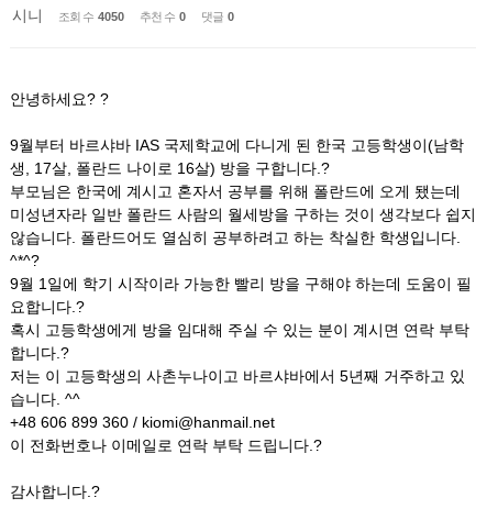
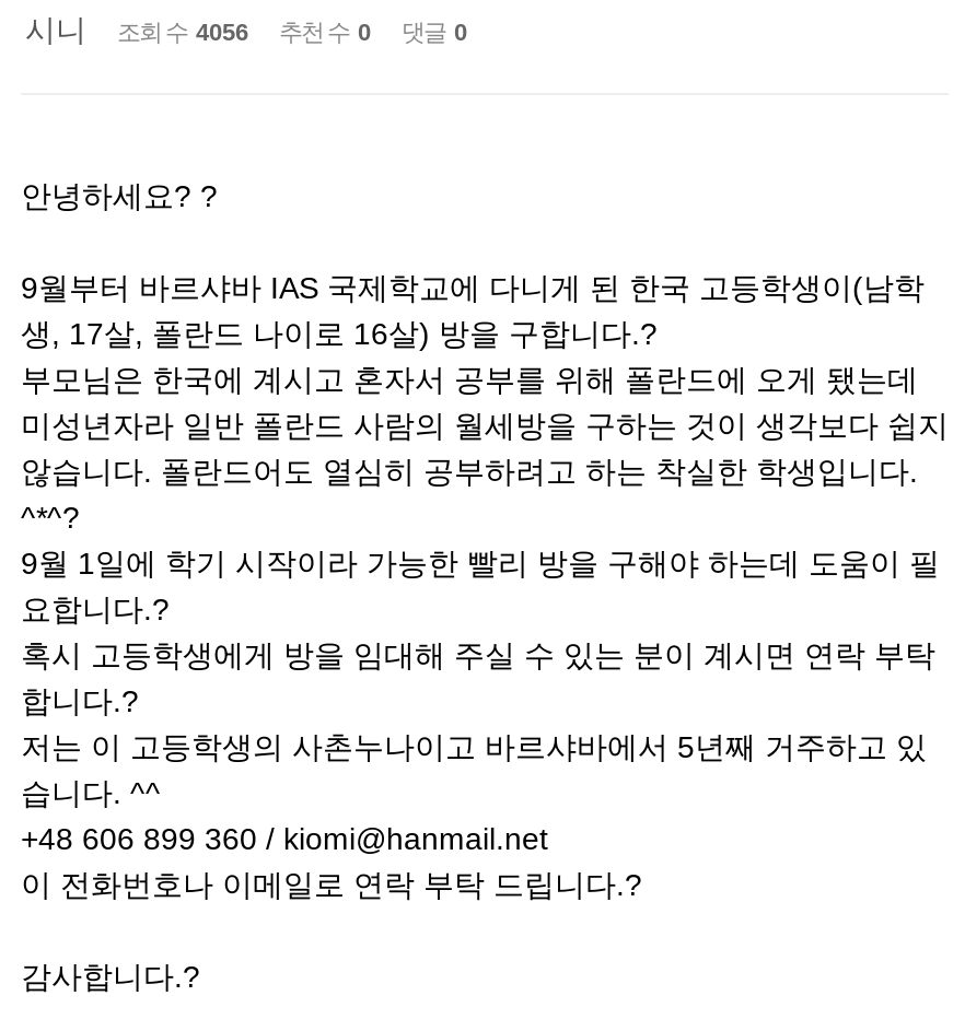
- 시니 조회 수 4050 추천 수 0 댓글 0
+ 시니 조회 수 4056 추천 수 0 댓글 0
